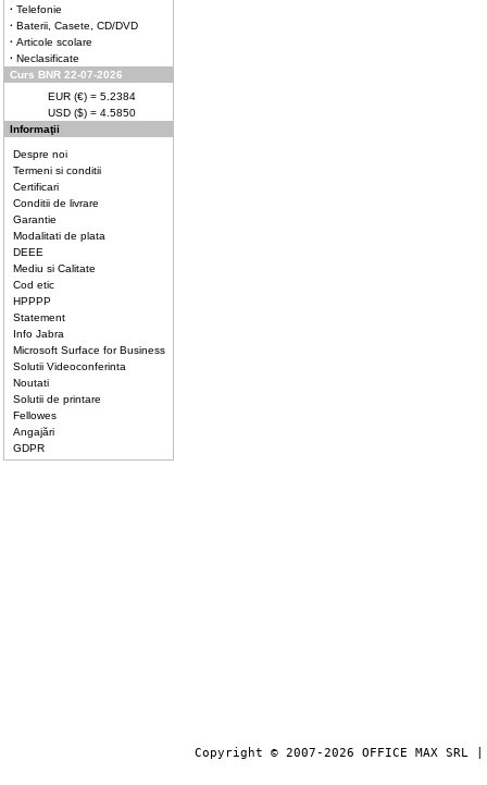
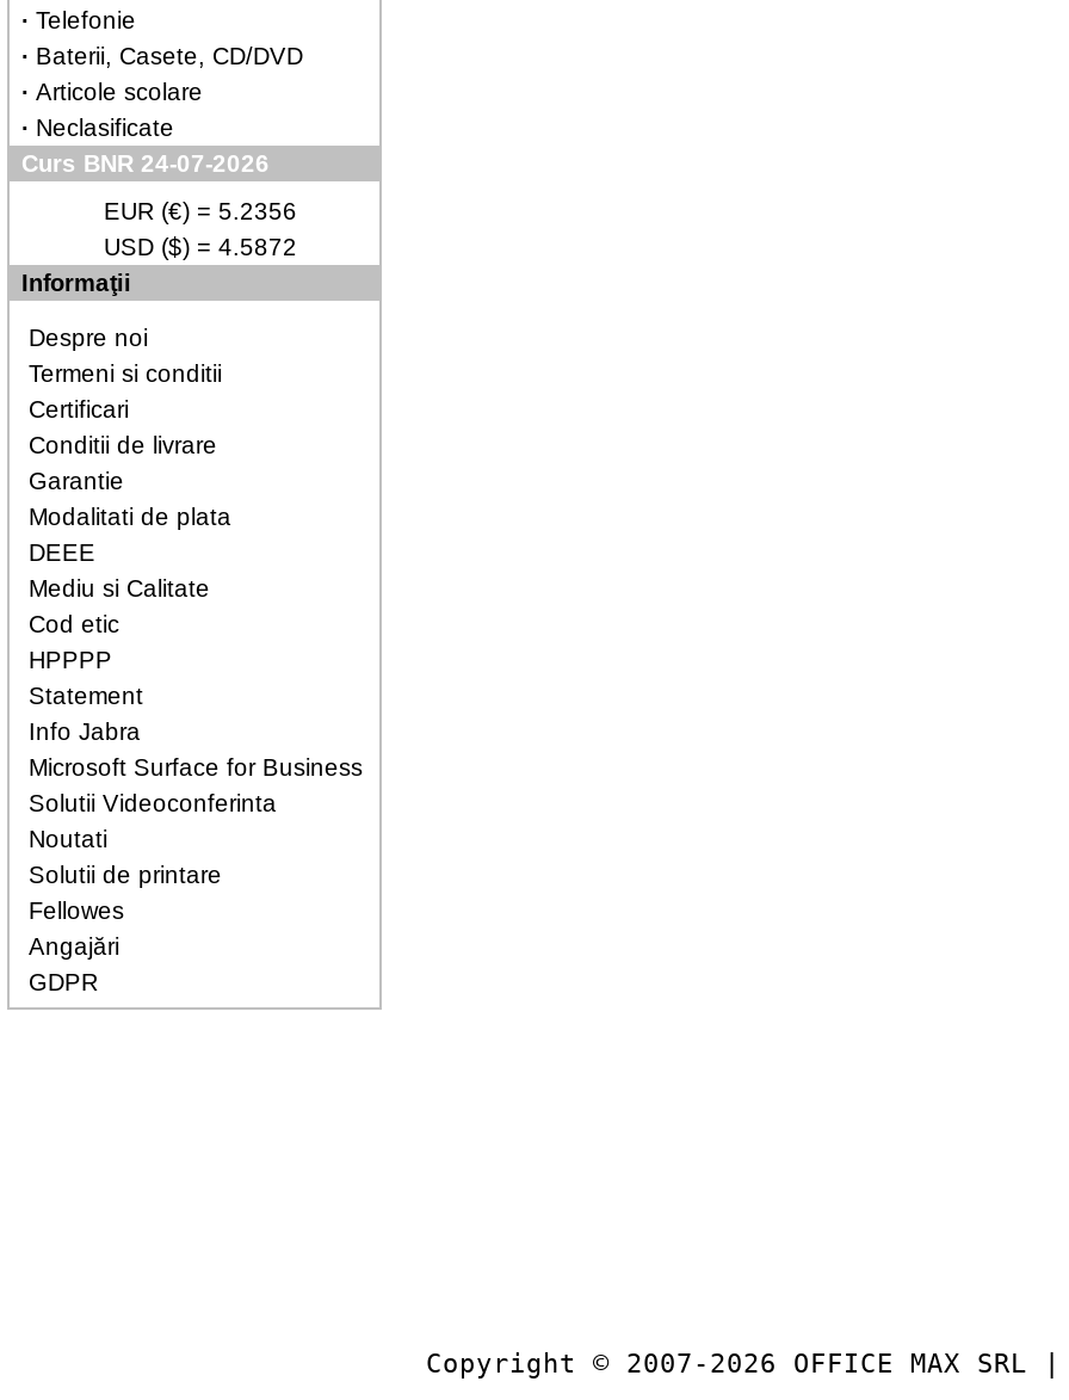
- Curs BNR 22-07-2026
+ Curs BNR 24-07-2026

- EUR (€) = 5.2384
+ EUR (€) = 5.2356

- USD ($) = 4.5850
+ USD ($) = 4.5872
